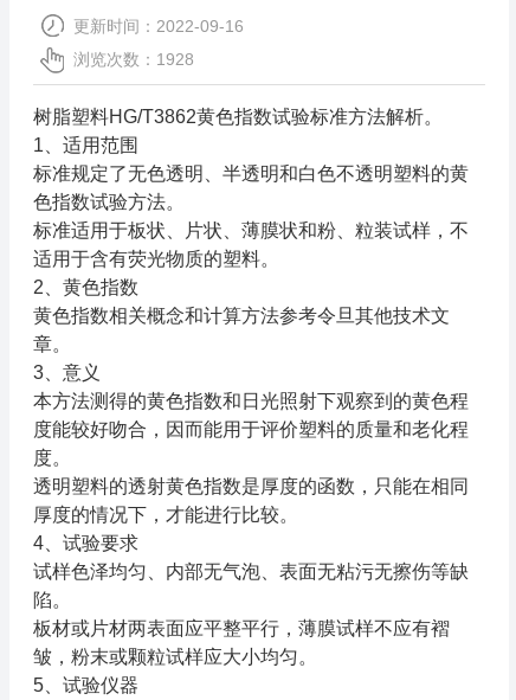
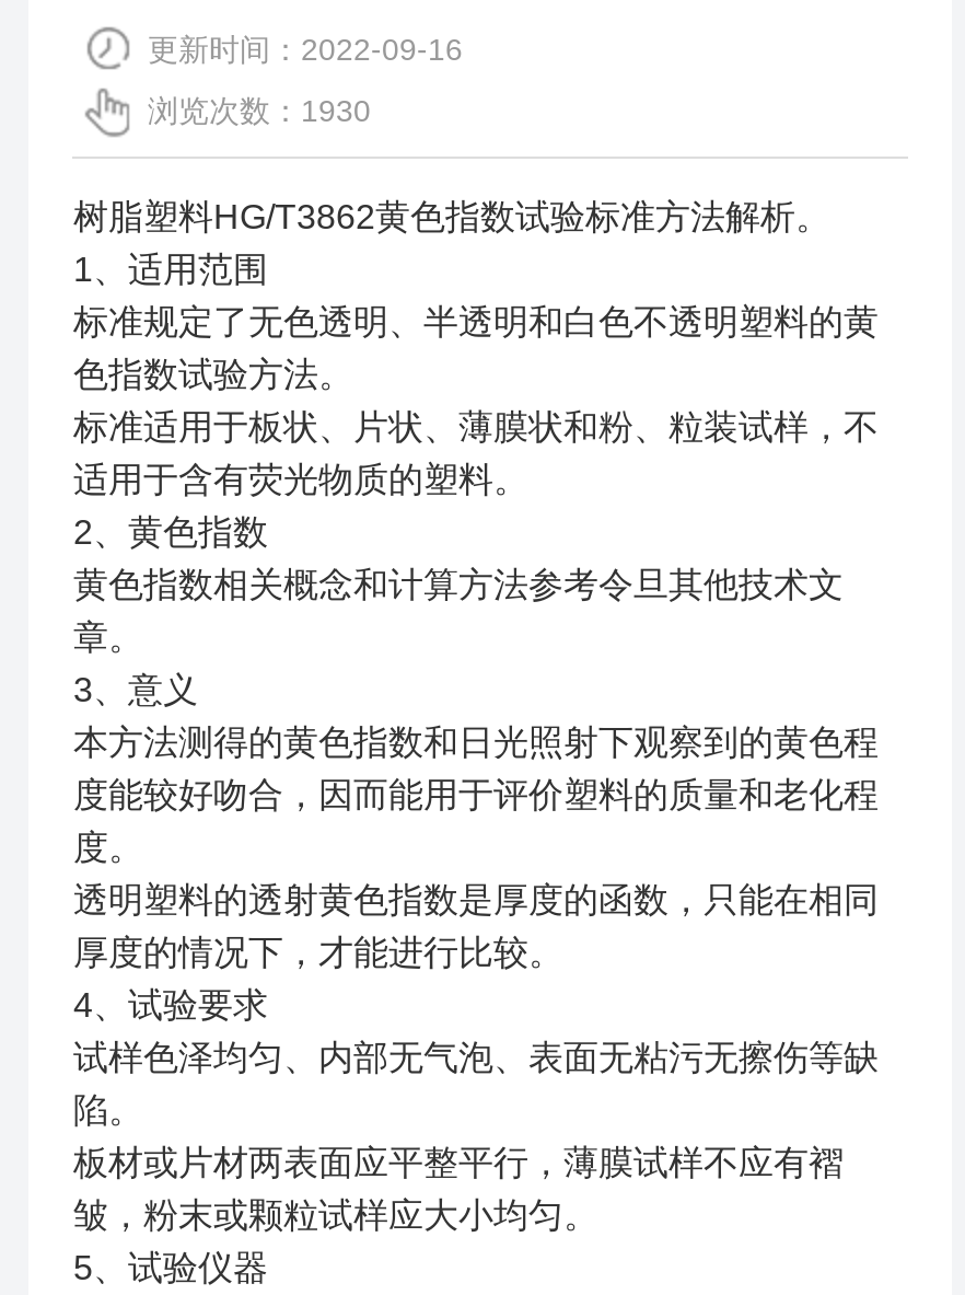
- 浏览次数：1928
+ 浏览次数：1930
